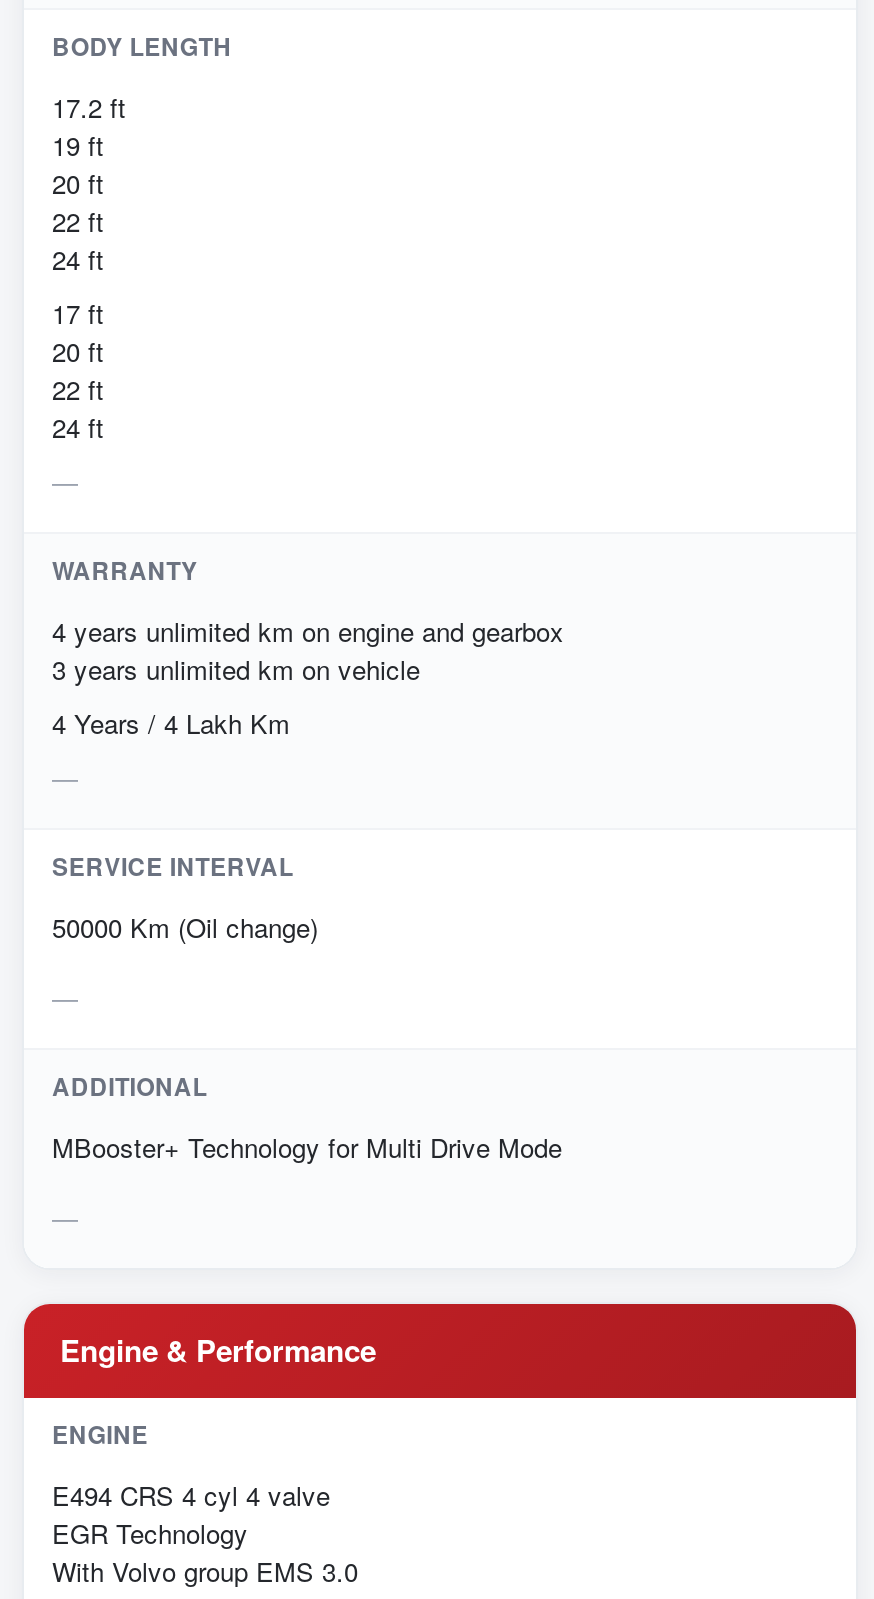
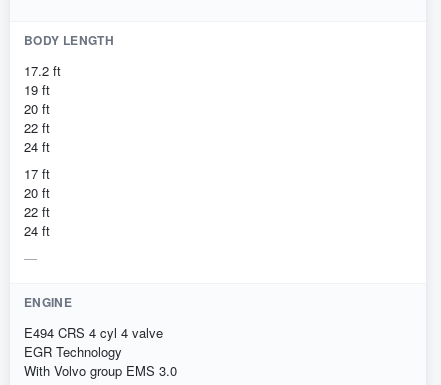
- WARRANTY
- 4 years unlimited km on engine and gearbox
- 3 years unlimited km on vehicle
- 4 Years / 4 Lakh Km

- SERVICE INTERVAL
- 50000 Km (Oil change)

- ADDITIONAL
- MBooster+ Technology for Multi Drive Mode

- Engine & Performance
